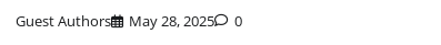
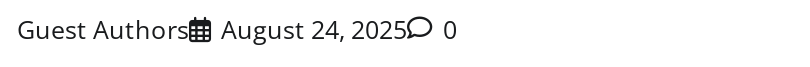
- Guest Authors May 28, 2025 0
+ Guest Authors August 24, 2025 0
